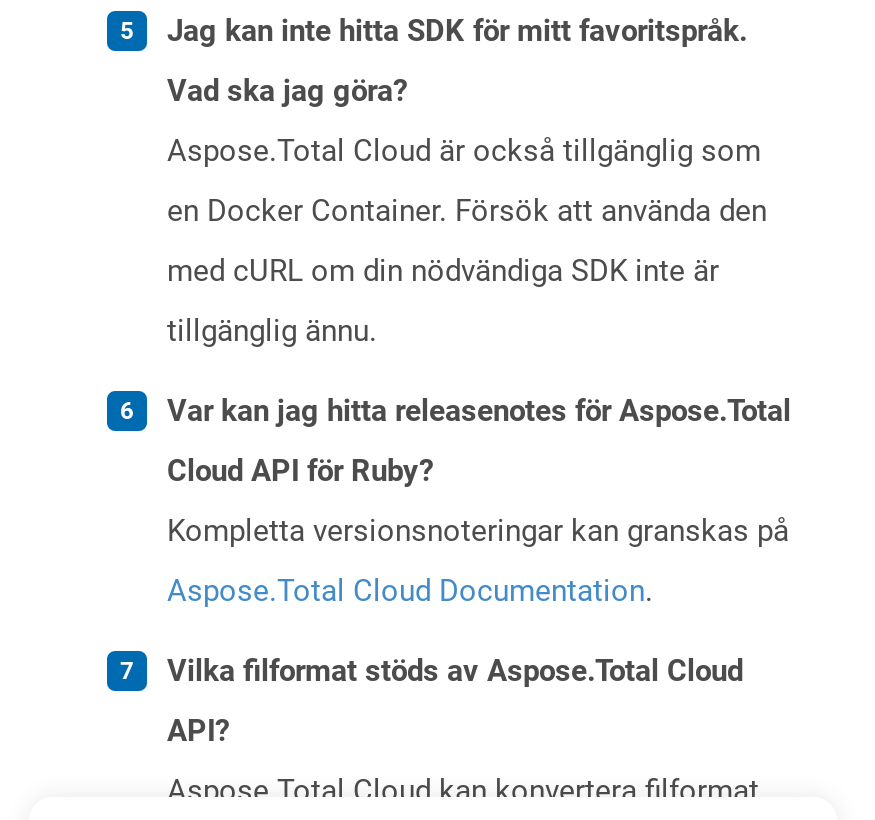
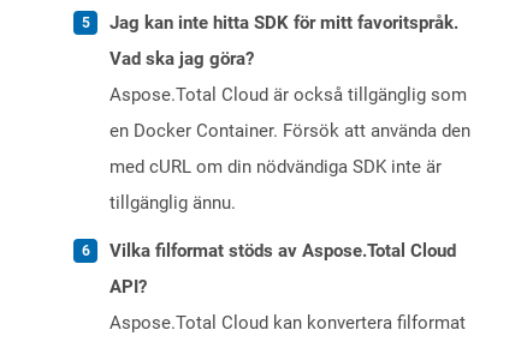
- Var kan jag hitta releasenotes för Aspose.Total
- Cloud API för Ruby?
- Kompletta versionsnoteringar kan granskas på
- Aspose.Total Cloud Documentation.
